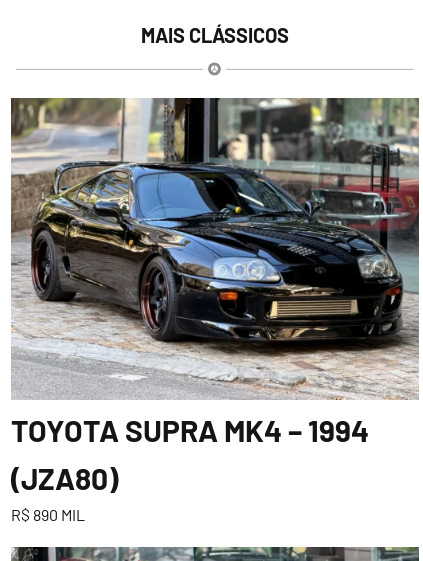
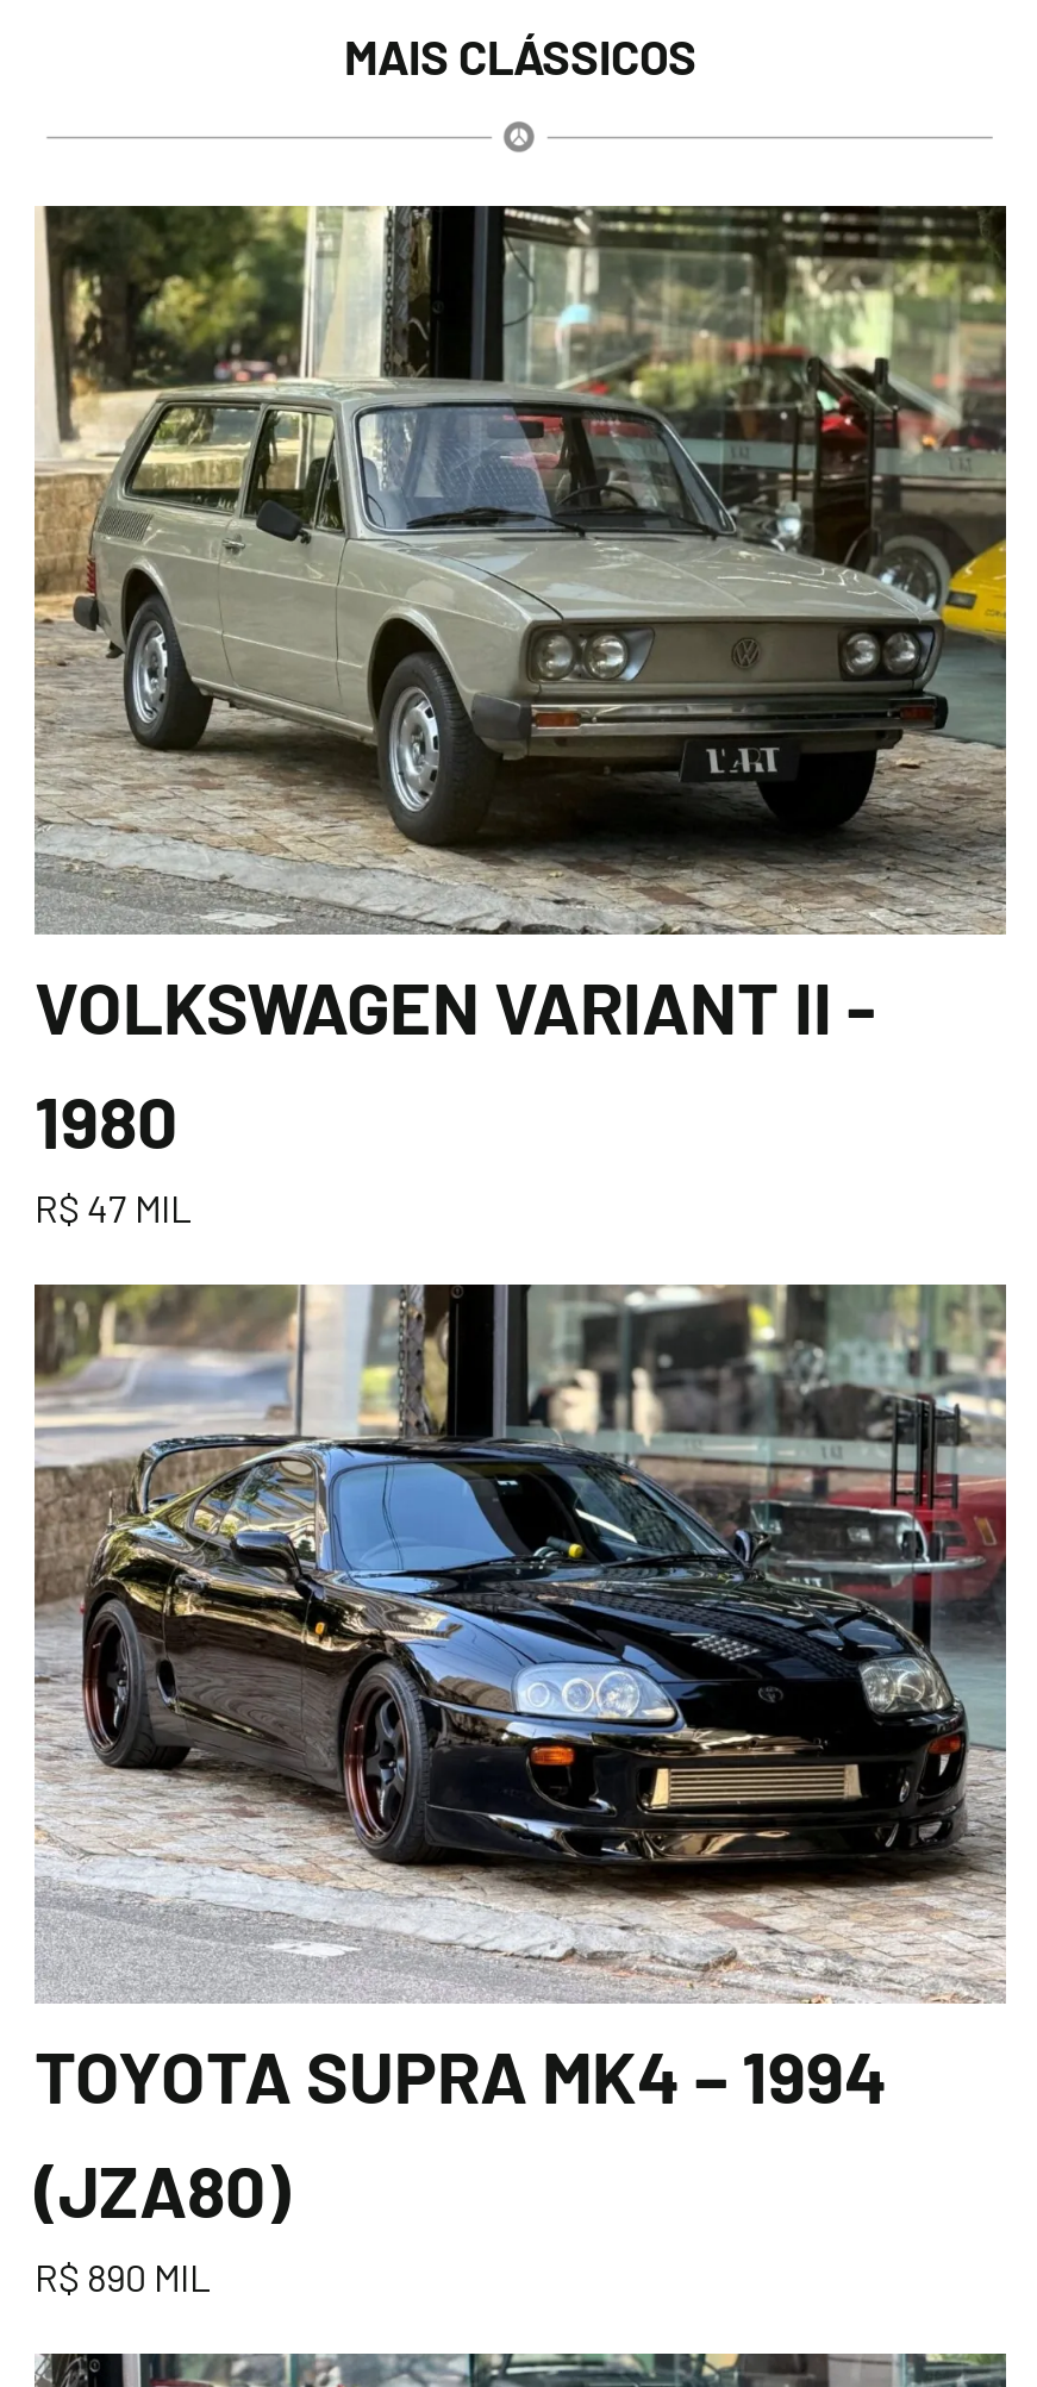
+ [image]
+ VOLKSWAGEN VARIANT II -
+ 1980
+ R$ 47 MIL
